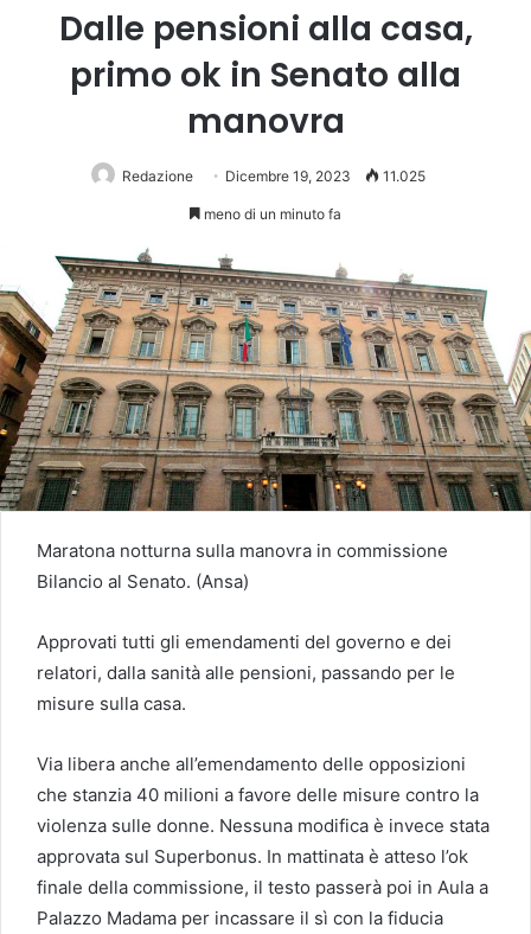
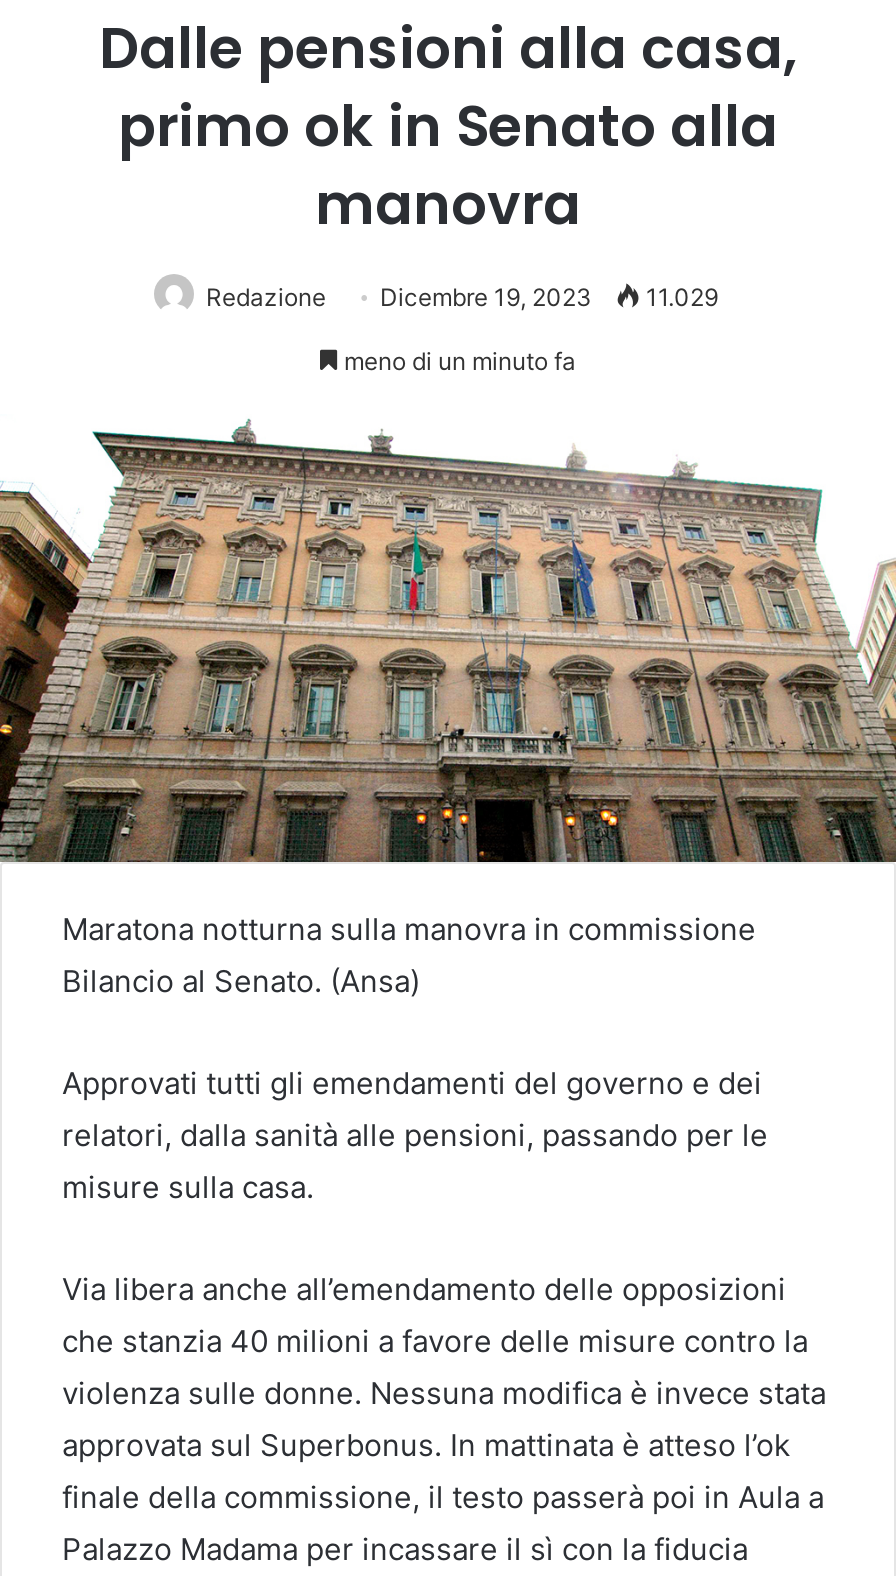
- Redazione Dicembre 19, 2023 11.025
+ Redazione Dicembre 19, 2023 11.029
